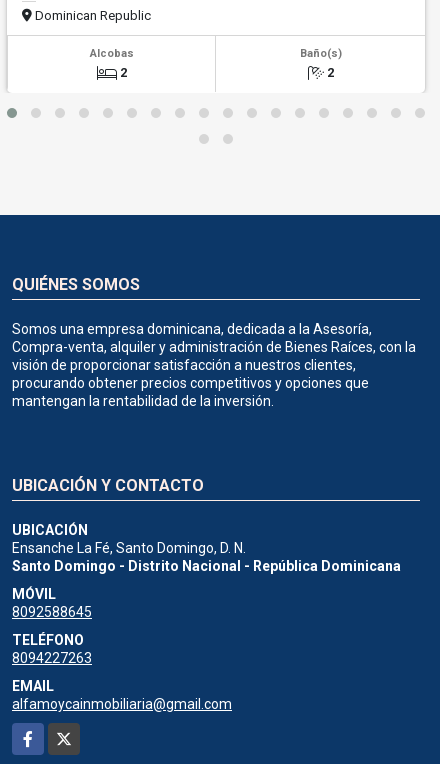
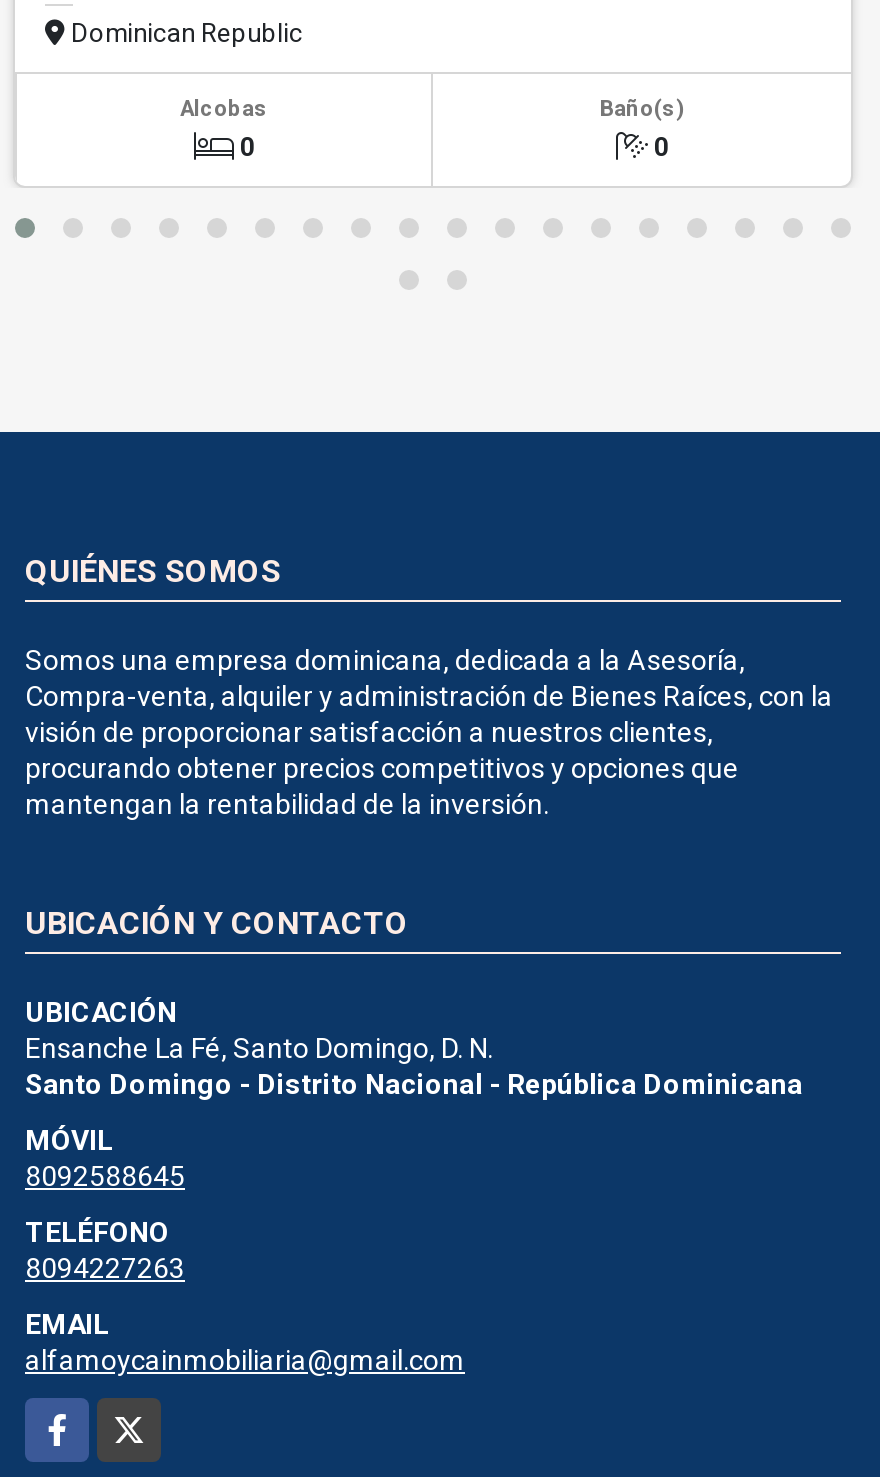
- 2
+ 0

- 2
+ 0
